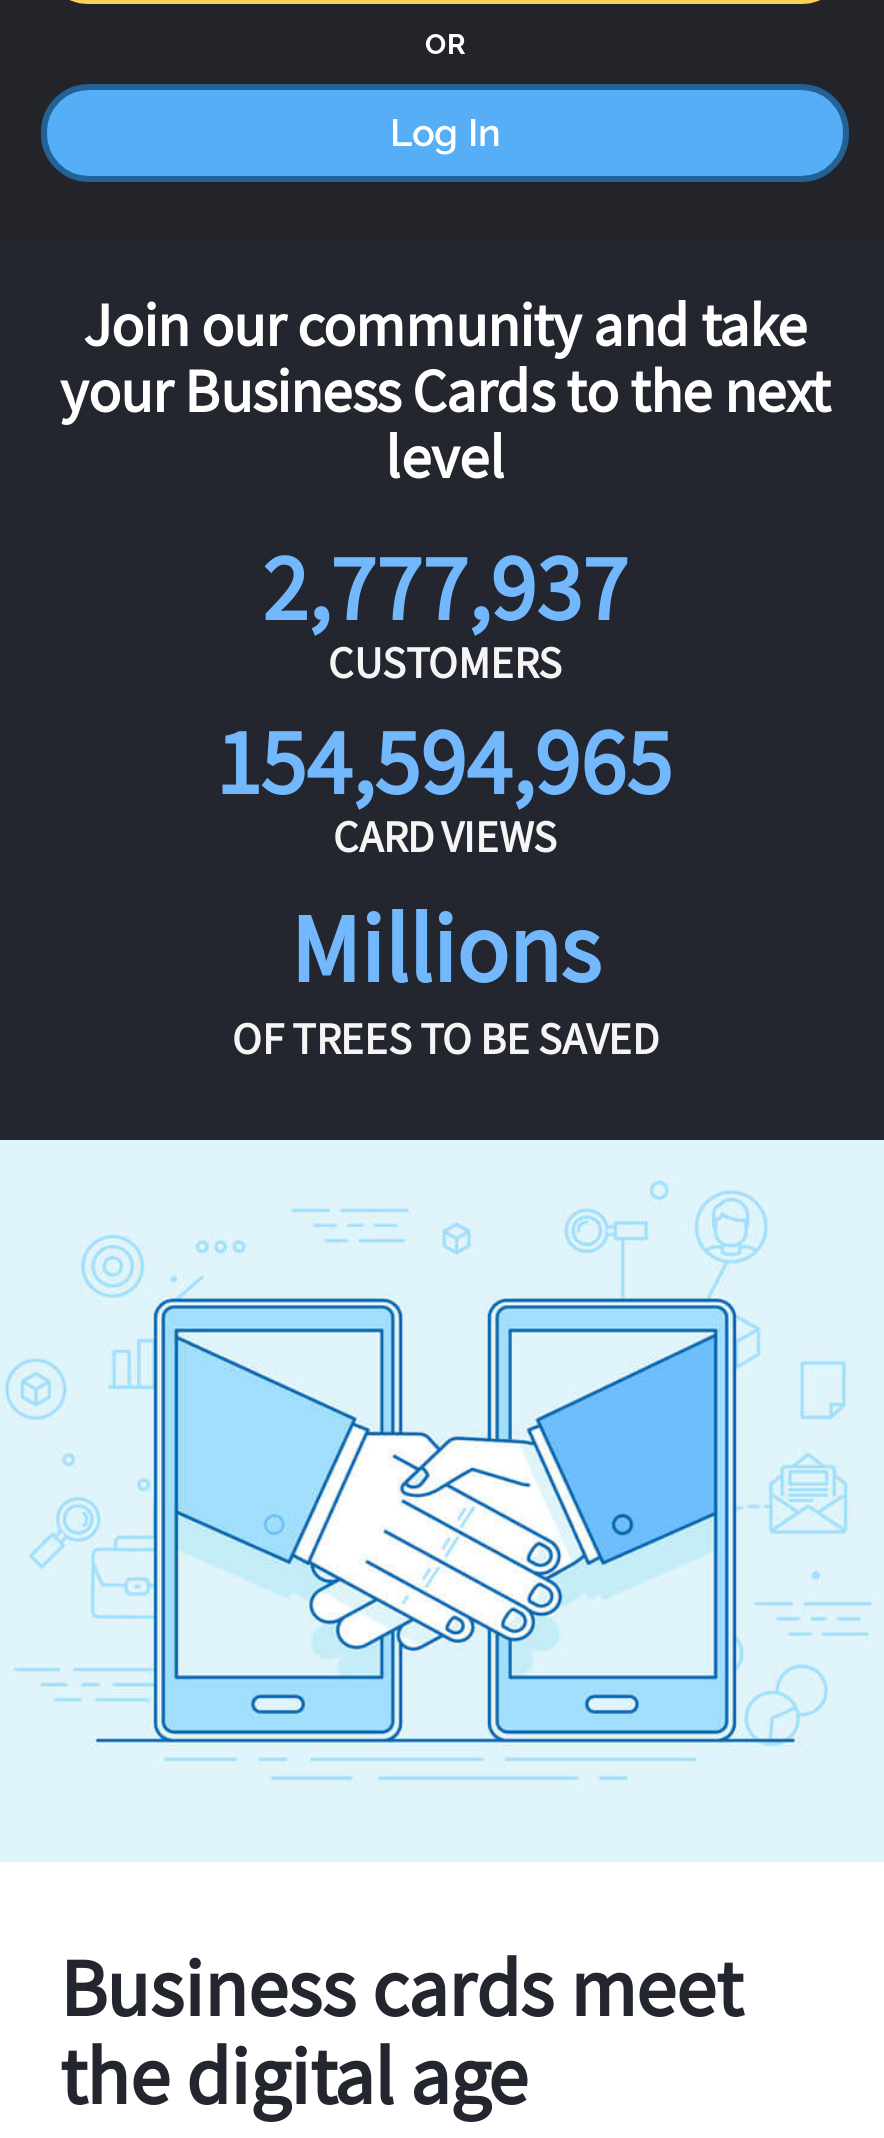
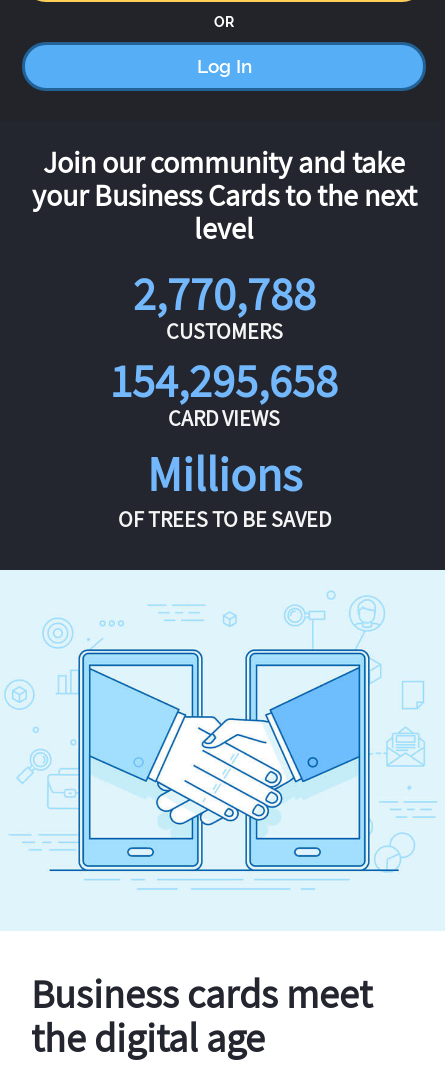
- 2,777,937
+ 2,770,788

- 154,594,965
+ 154,295,658
